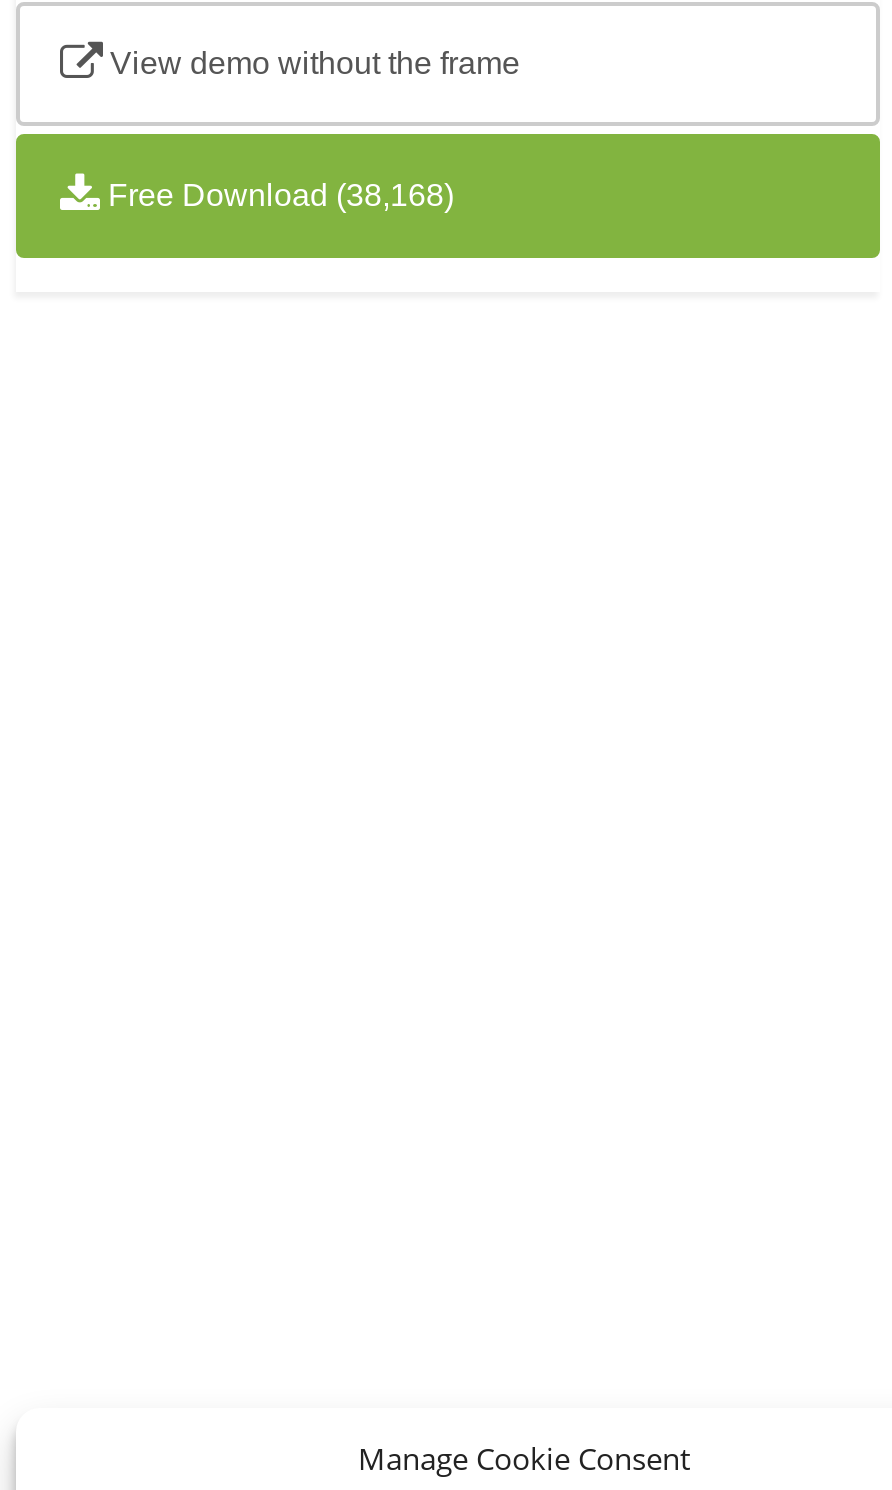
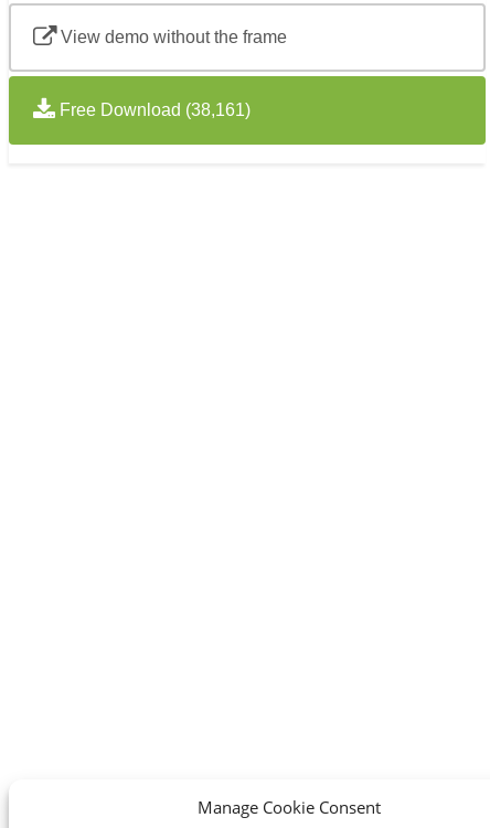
- Free Download (38,168)
+ Free Download (38,161)
